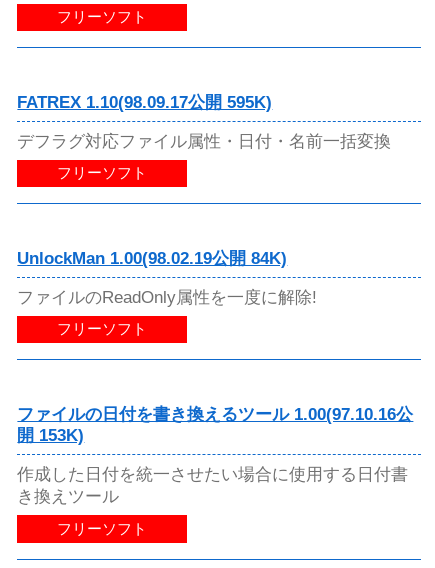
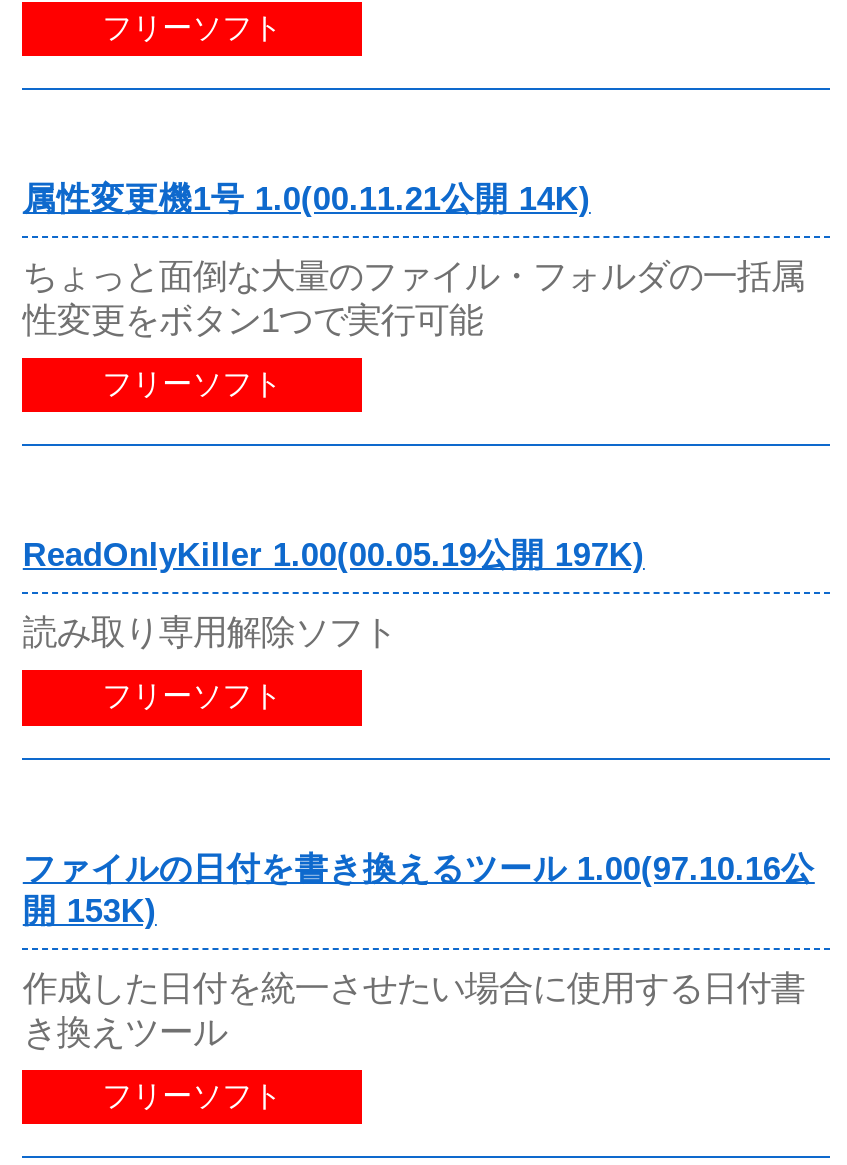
- FATREX 1.10(98.09.17公開 595K)
+ 属性変更機1号 1.0(00.11.21公開 14K)

- デフラグ対応ファイル属性・日付・名前一括変換
+ ちょっと面倒な大量のファイル・フォルダの一括属
+ 性変更をボタン1つで実行可能

- UnlockMan 1.00(98.02.19公開 84K)
+ ReadOnlyKiller 1.00(00.05.19公開 197K)

- ファイルのReadOnly属性を一度に解除!
+ 読み取り専用解除ソフト
